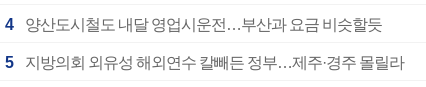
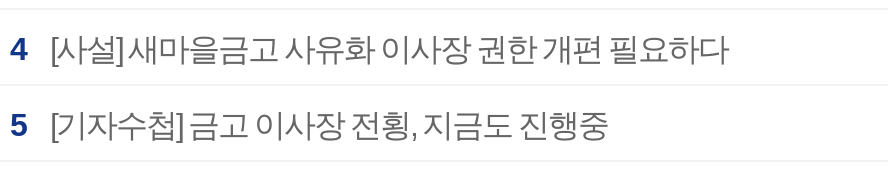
- 양산도시철도 내달 영업시운전…부산과 요금 비슷할듯
+ [사설] 새마을금고 사유화 이사장 권한 개편 필요하다

- 지방의회 외유성 해외연수 칼빼든 정부…제주·경주 몰릴라
+ [기자수첩] 금고 이사장 전횡, 지금도 진행중
